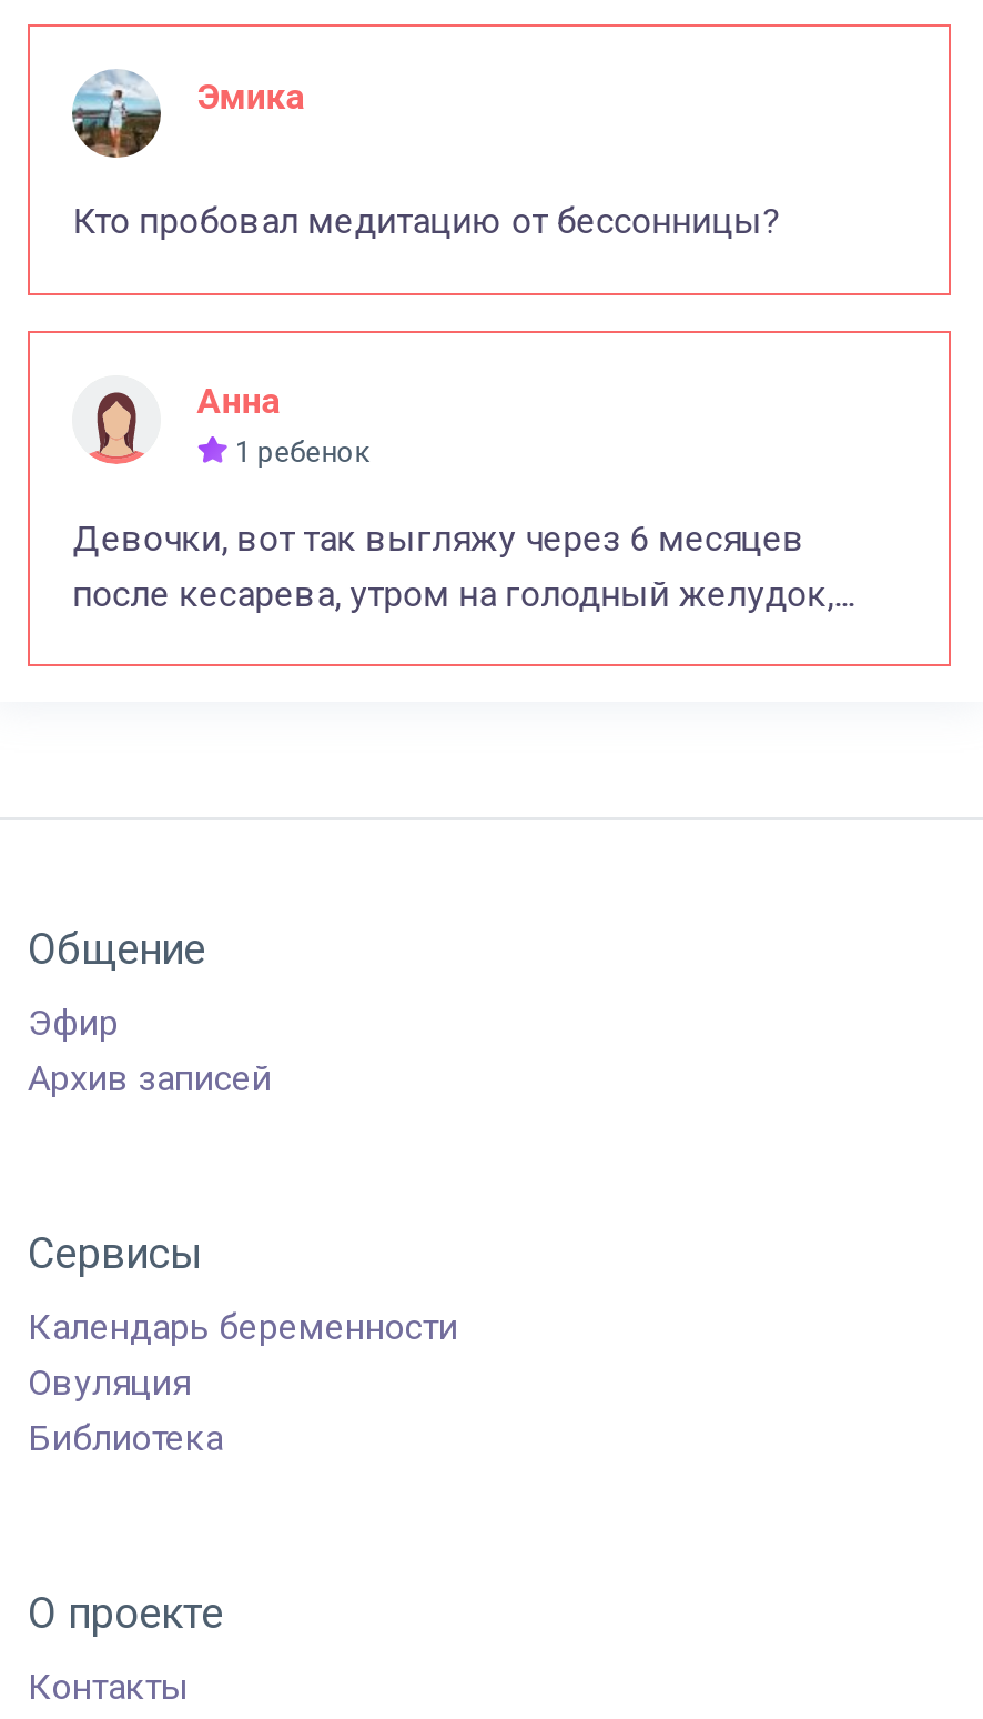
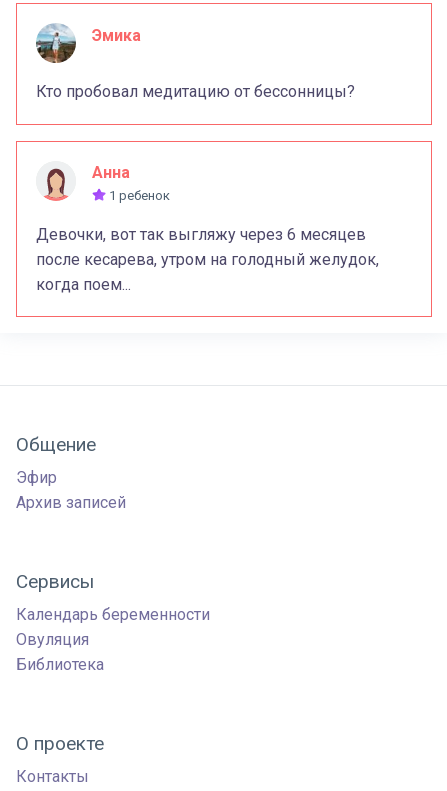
- после кесарева, утром на голодный желудок,...
+ после кесарева, утром на голодный желудок,
+ когда поем...
